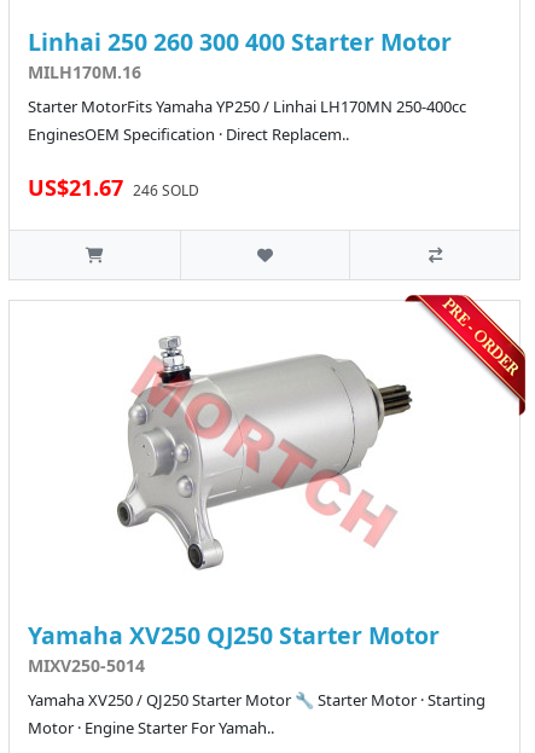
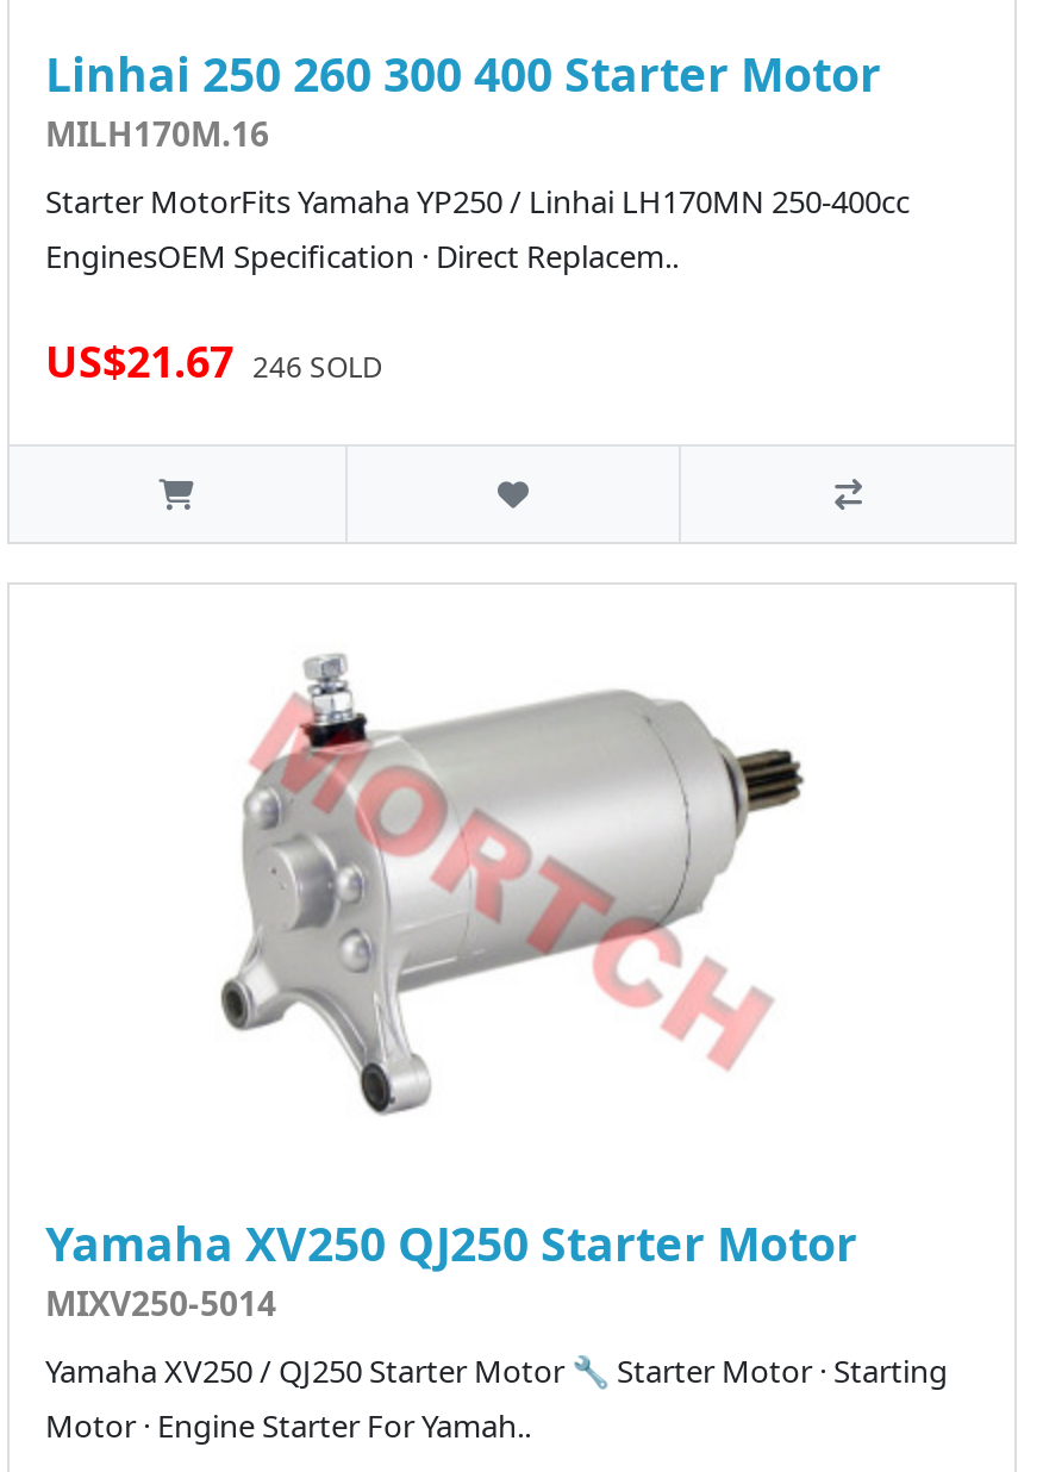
- [image]
